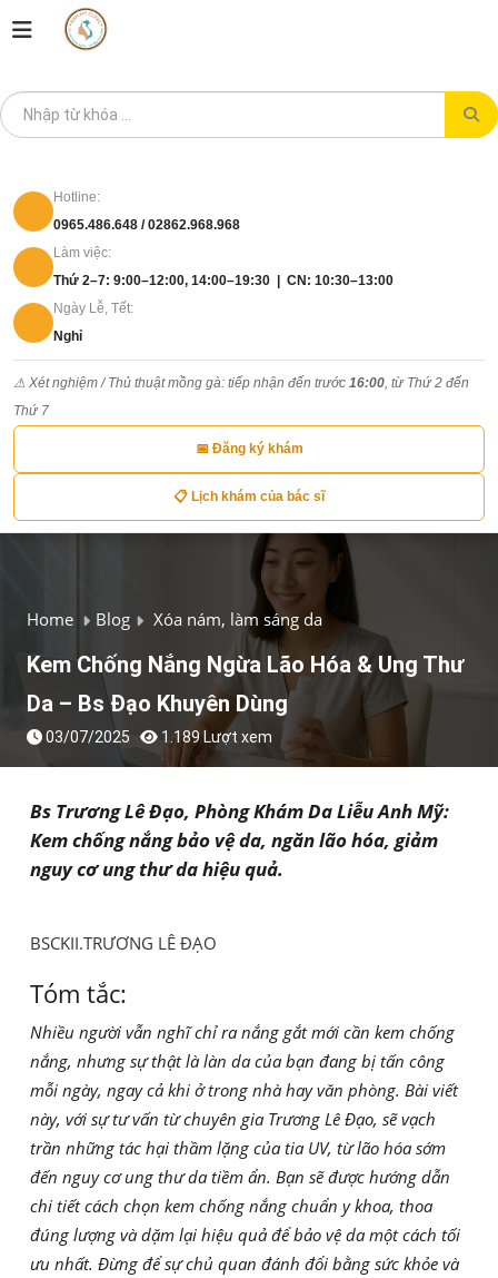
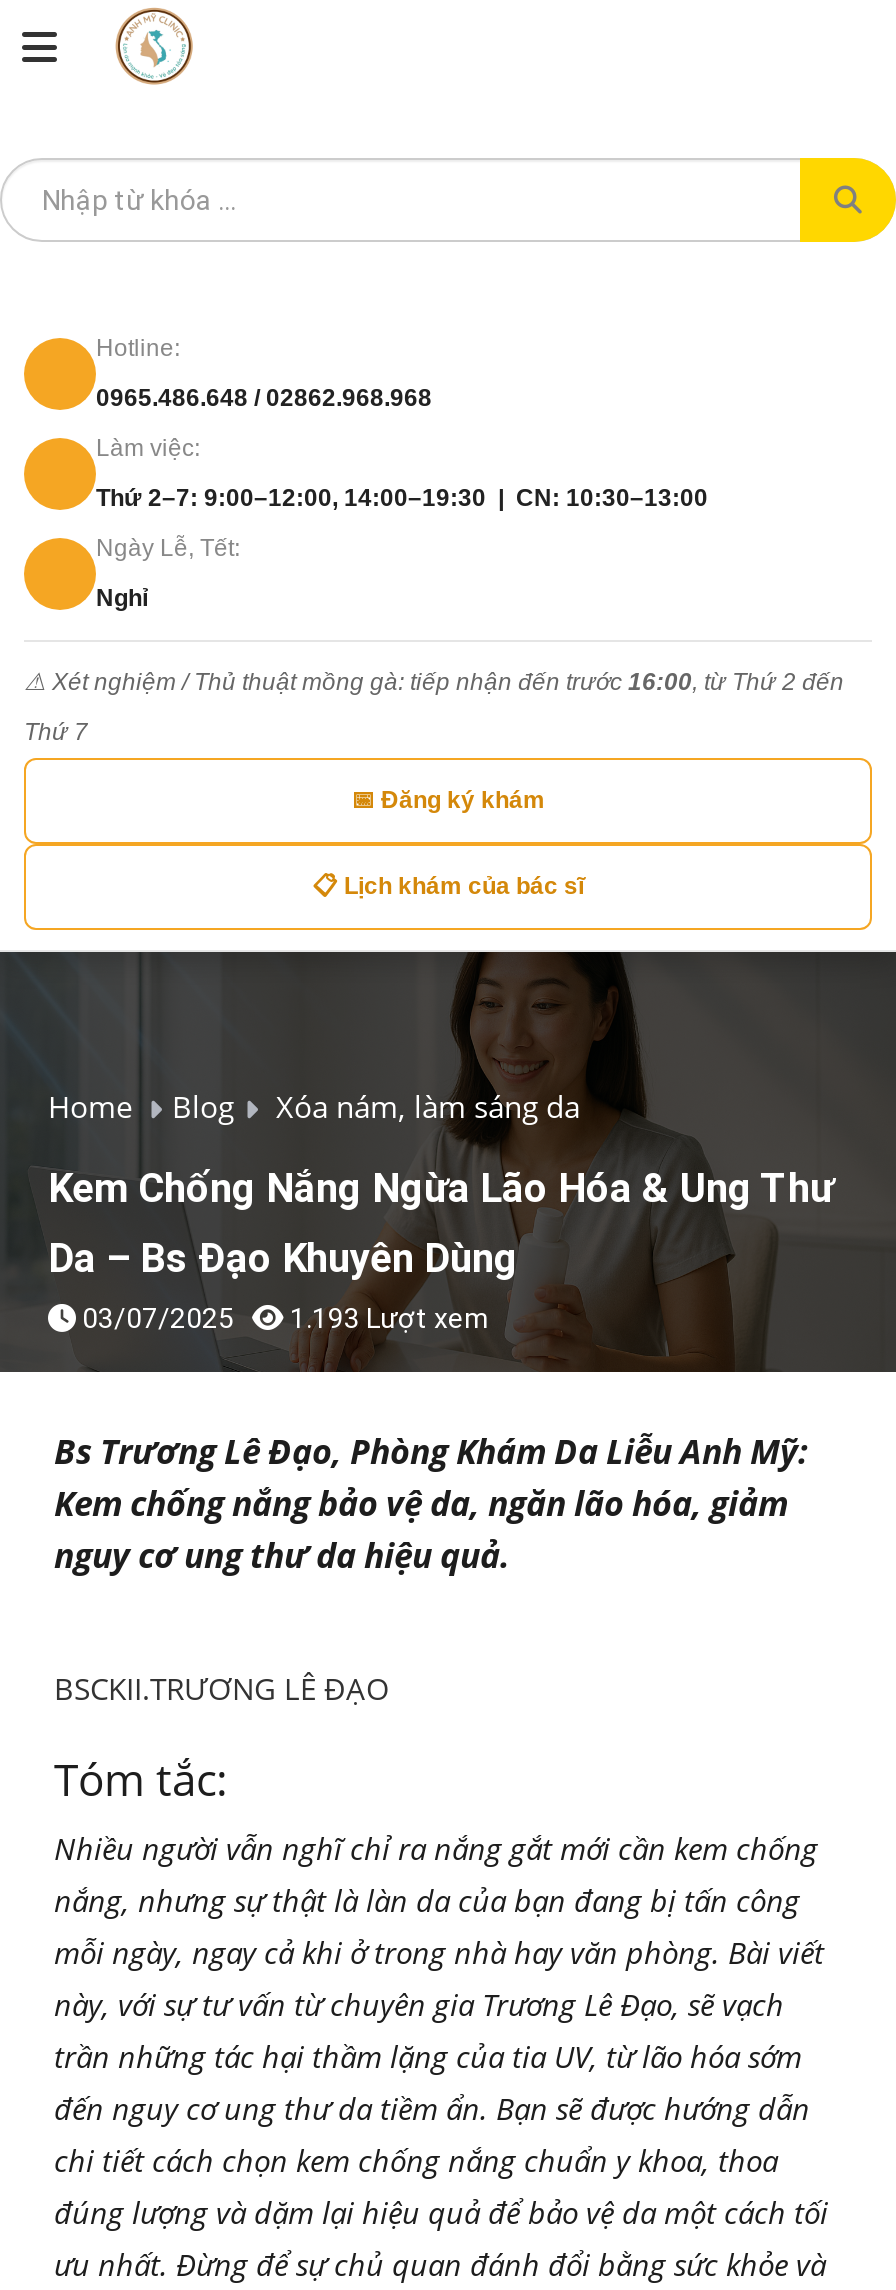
- 03/07/2025 1.189 Lượt xem
+ 03/07/2025 1.193 Lượt xem
